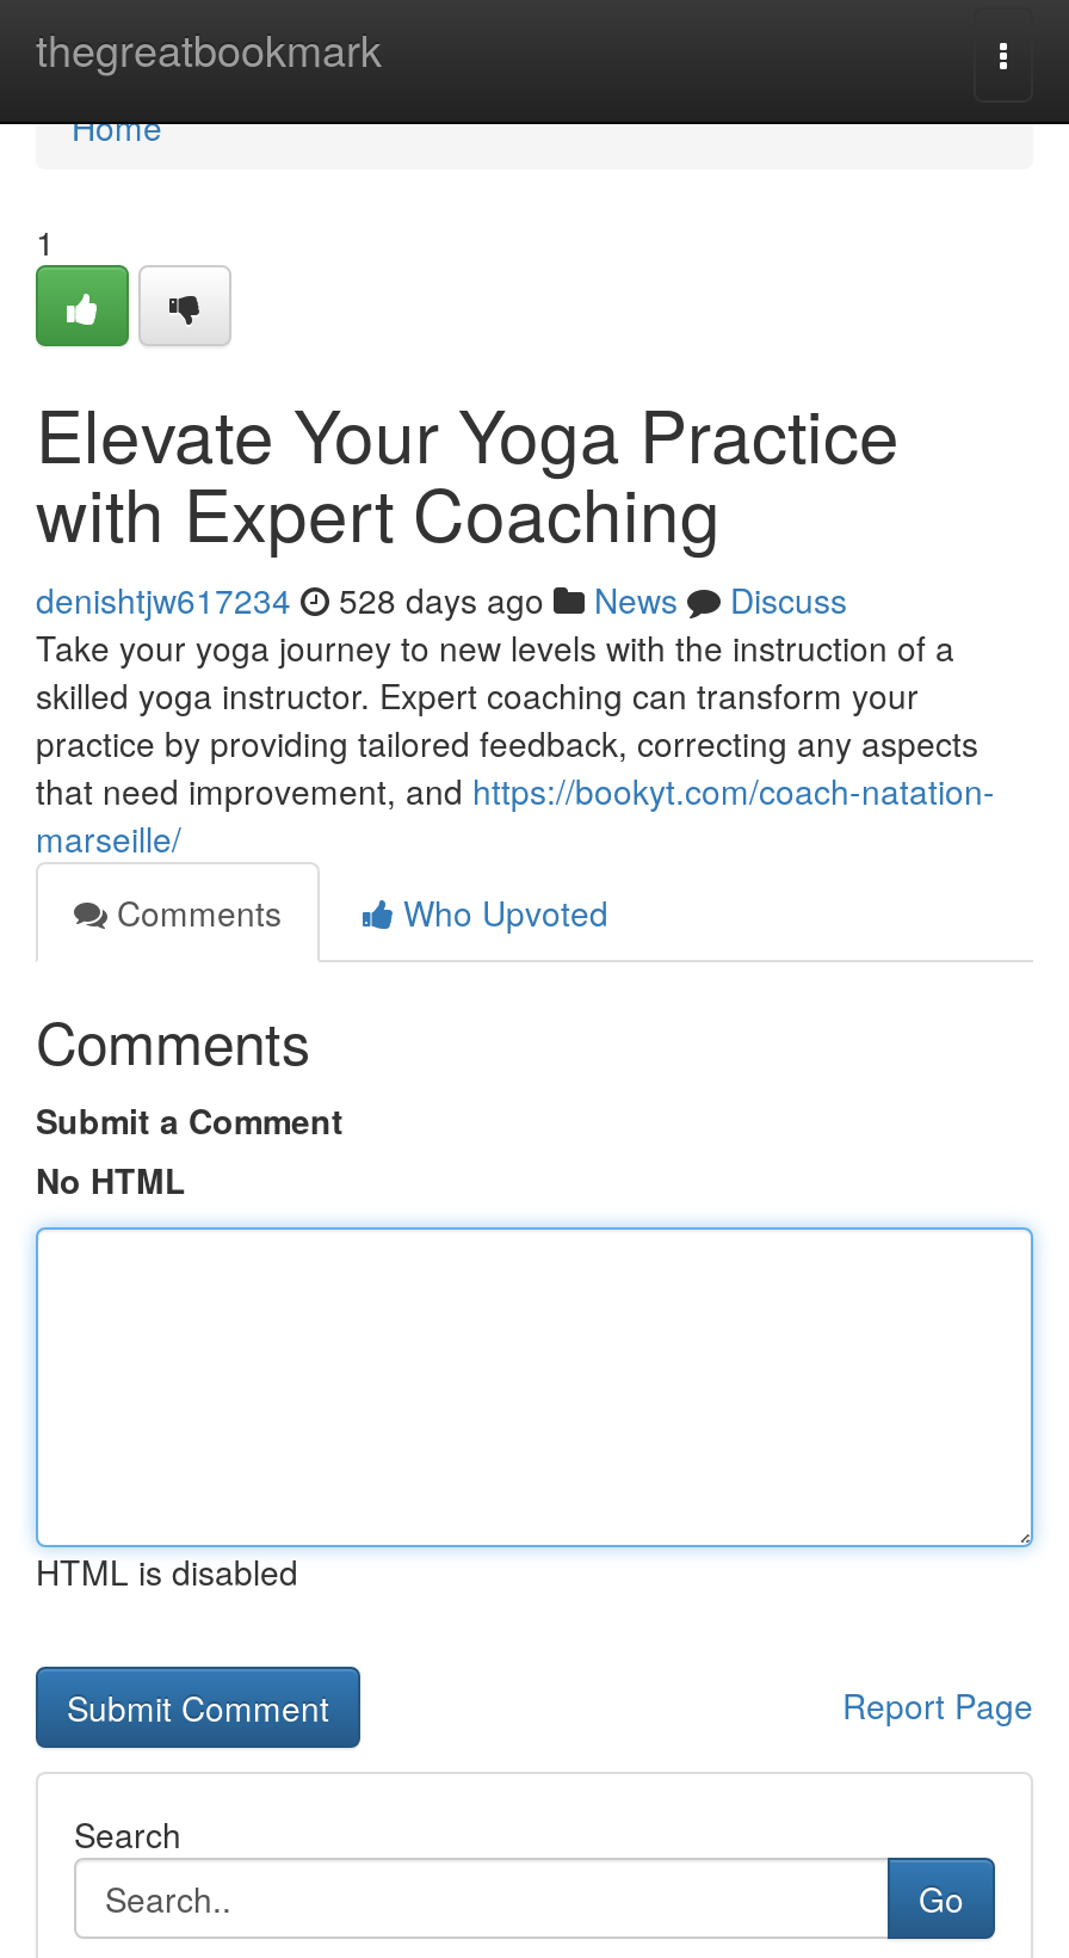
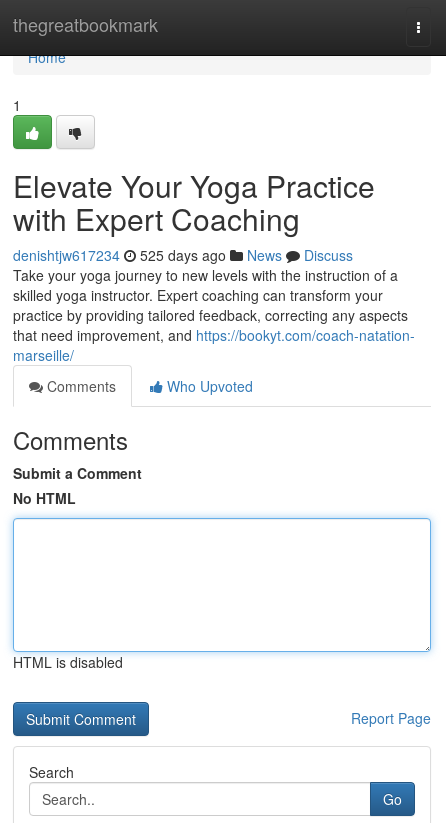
- denishtjw617234 528 days ago News Discuss
+ denishtjw617234 525 days ago News Discuss
